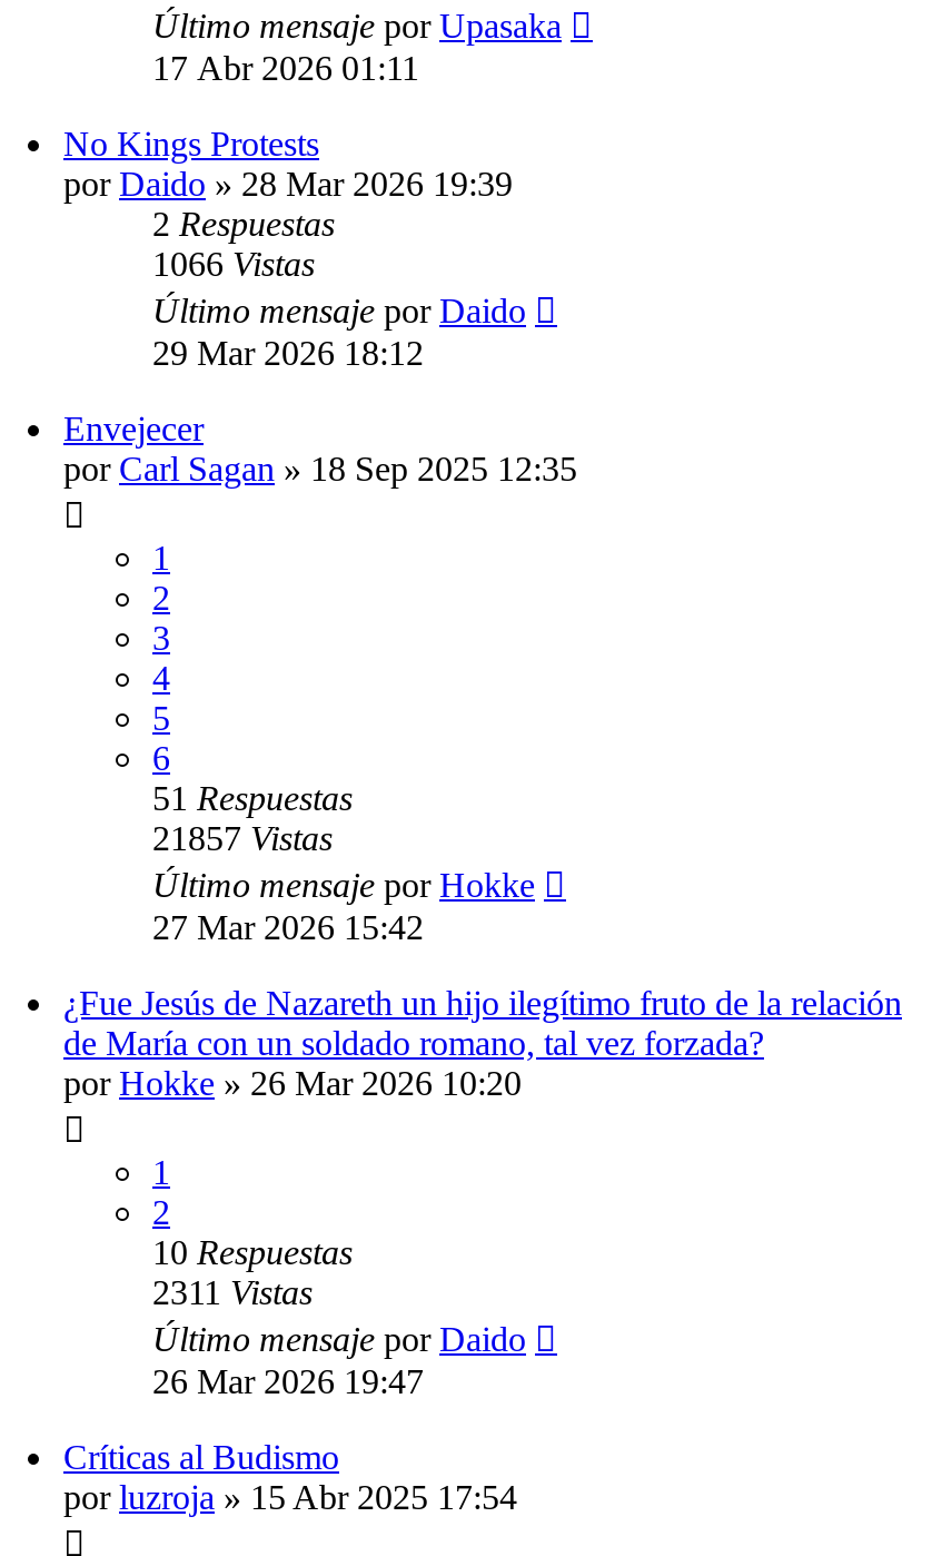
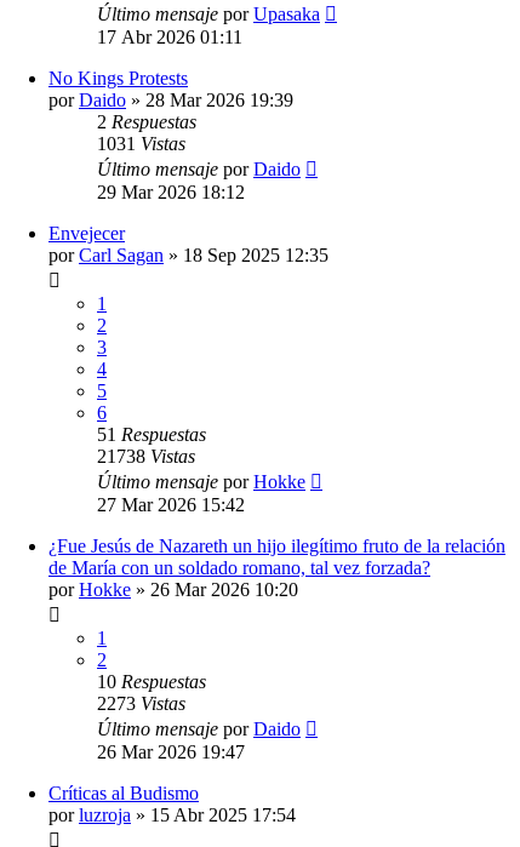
- 1066Vistas
+ 1031Vistas

- 21857Vistas
+ 21738Vistas

- 2311 Vistas
+ 2273 Vistas
